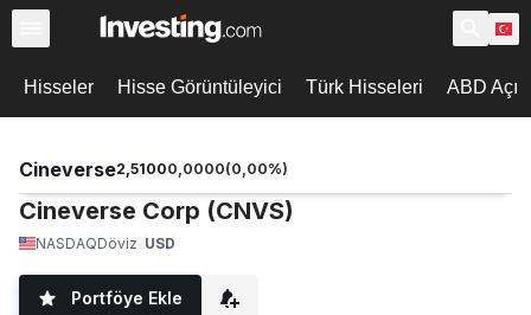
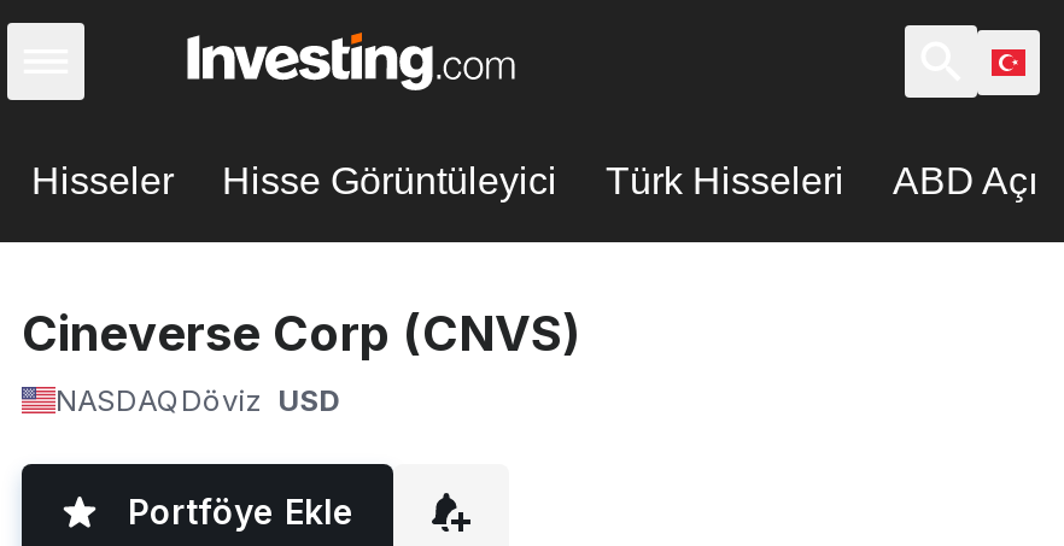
- Cineverse2,51000,0000(0,00%)
